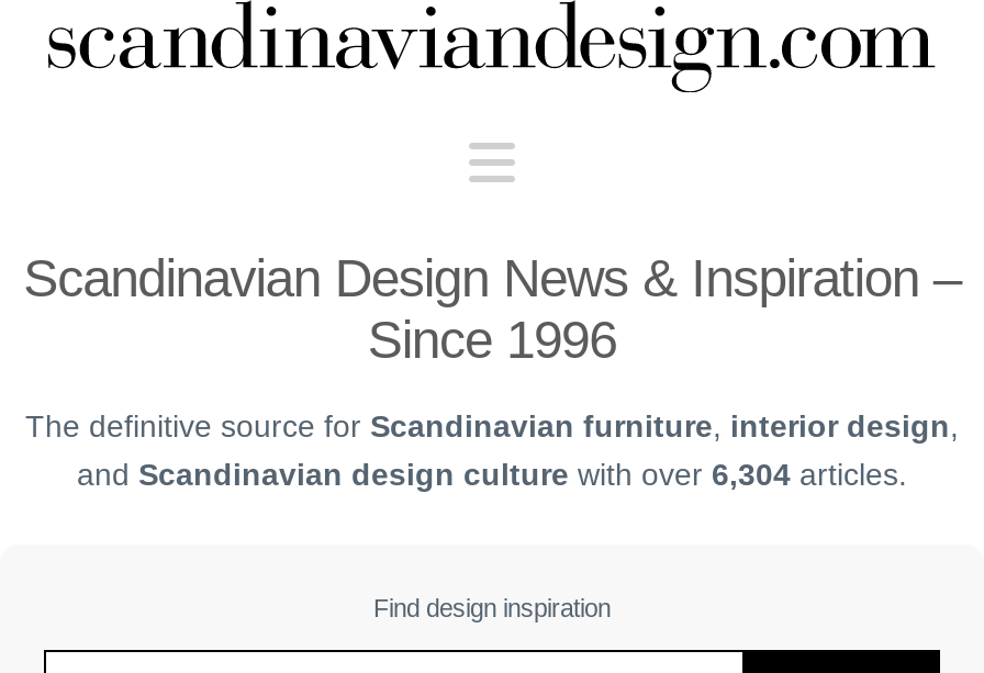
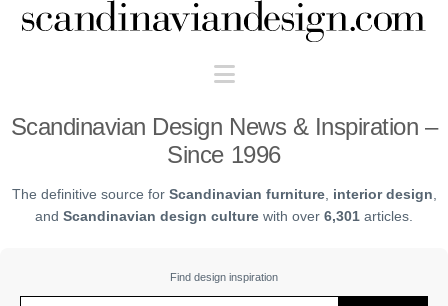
- and Scandinavian design culture with over 6,304 articles.
+ and Scandinavian design culture with over 6,301 articles.
